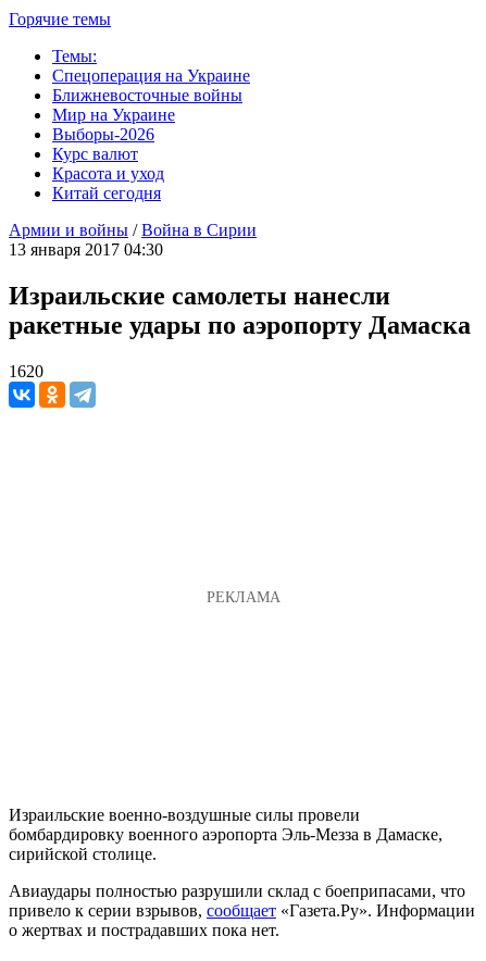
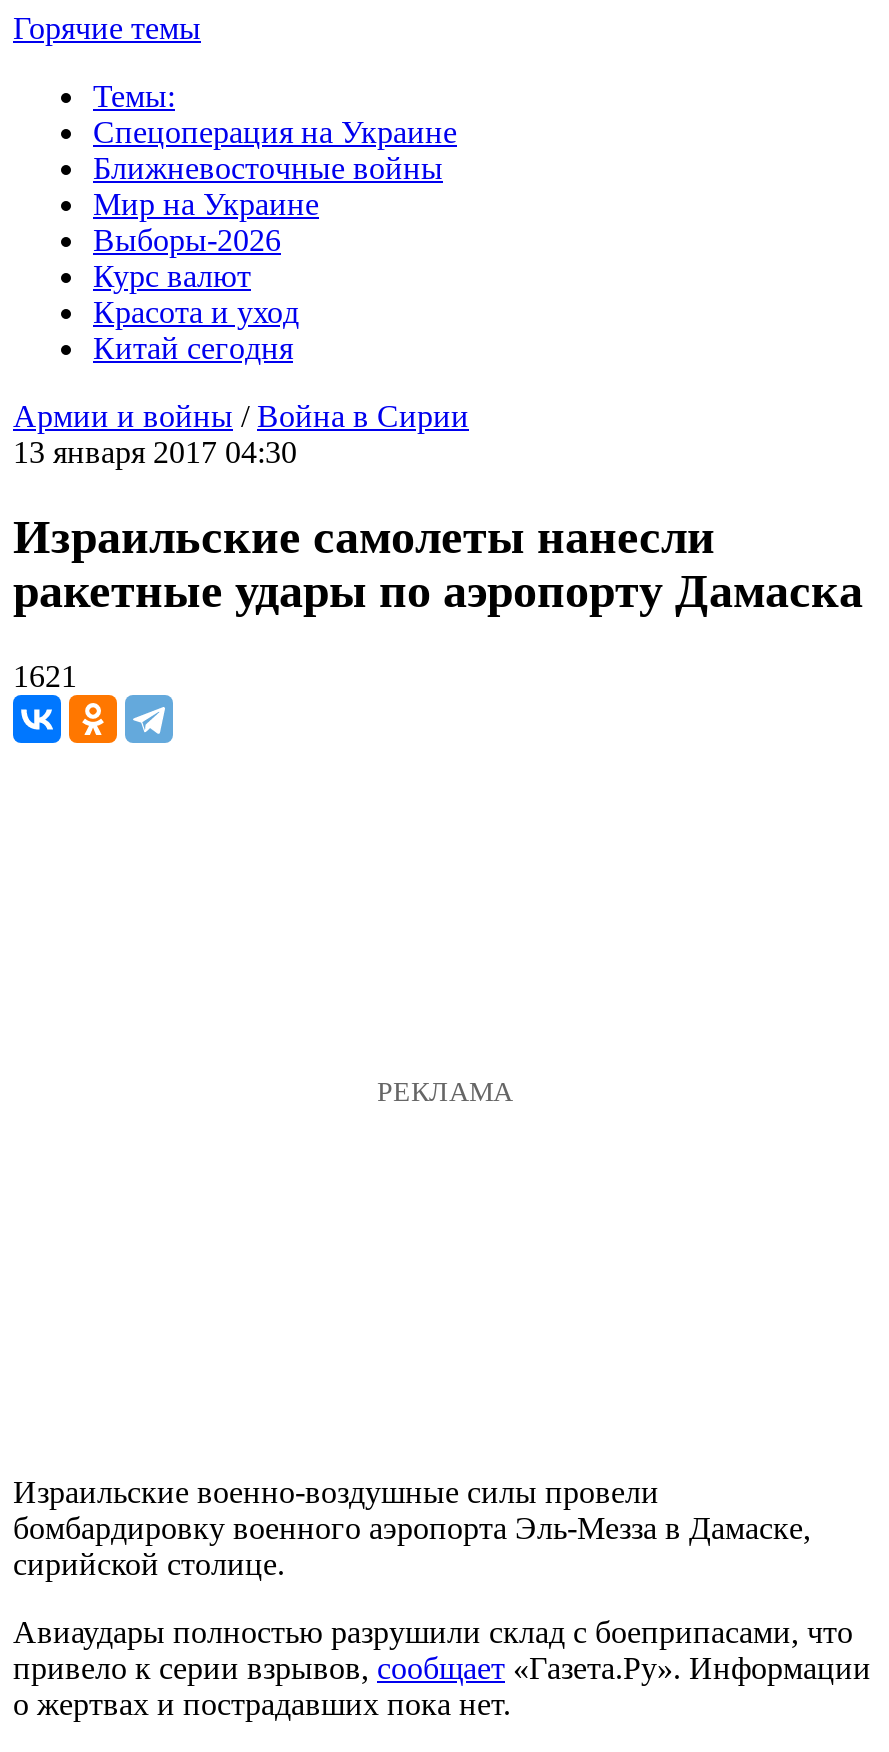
- 1620
+ 1621
